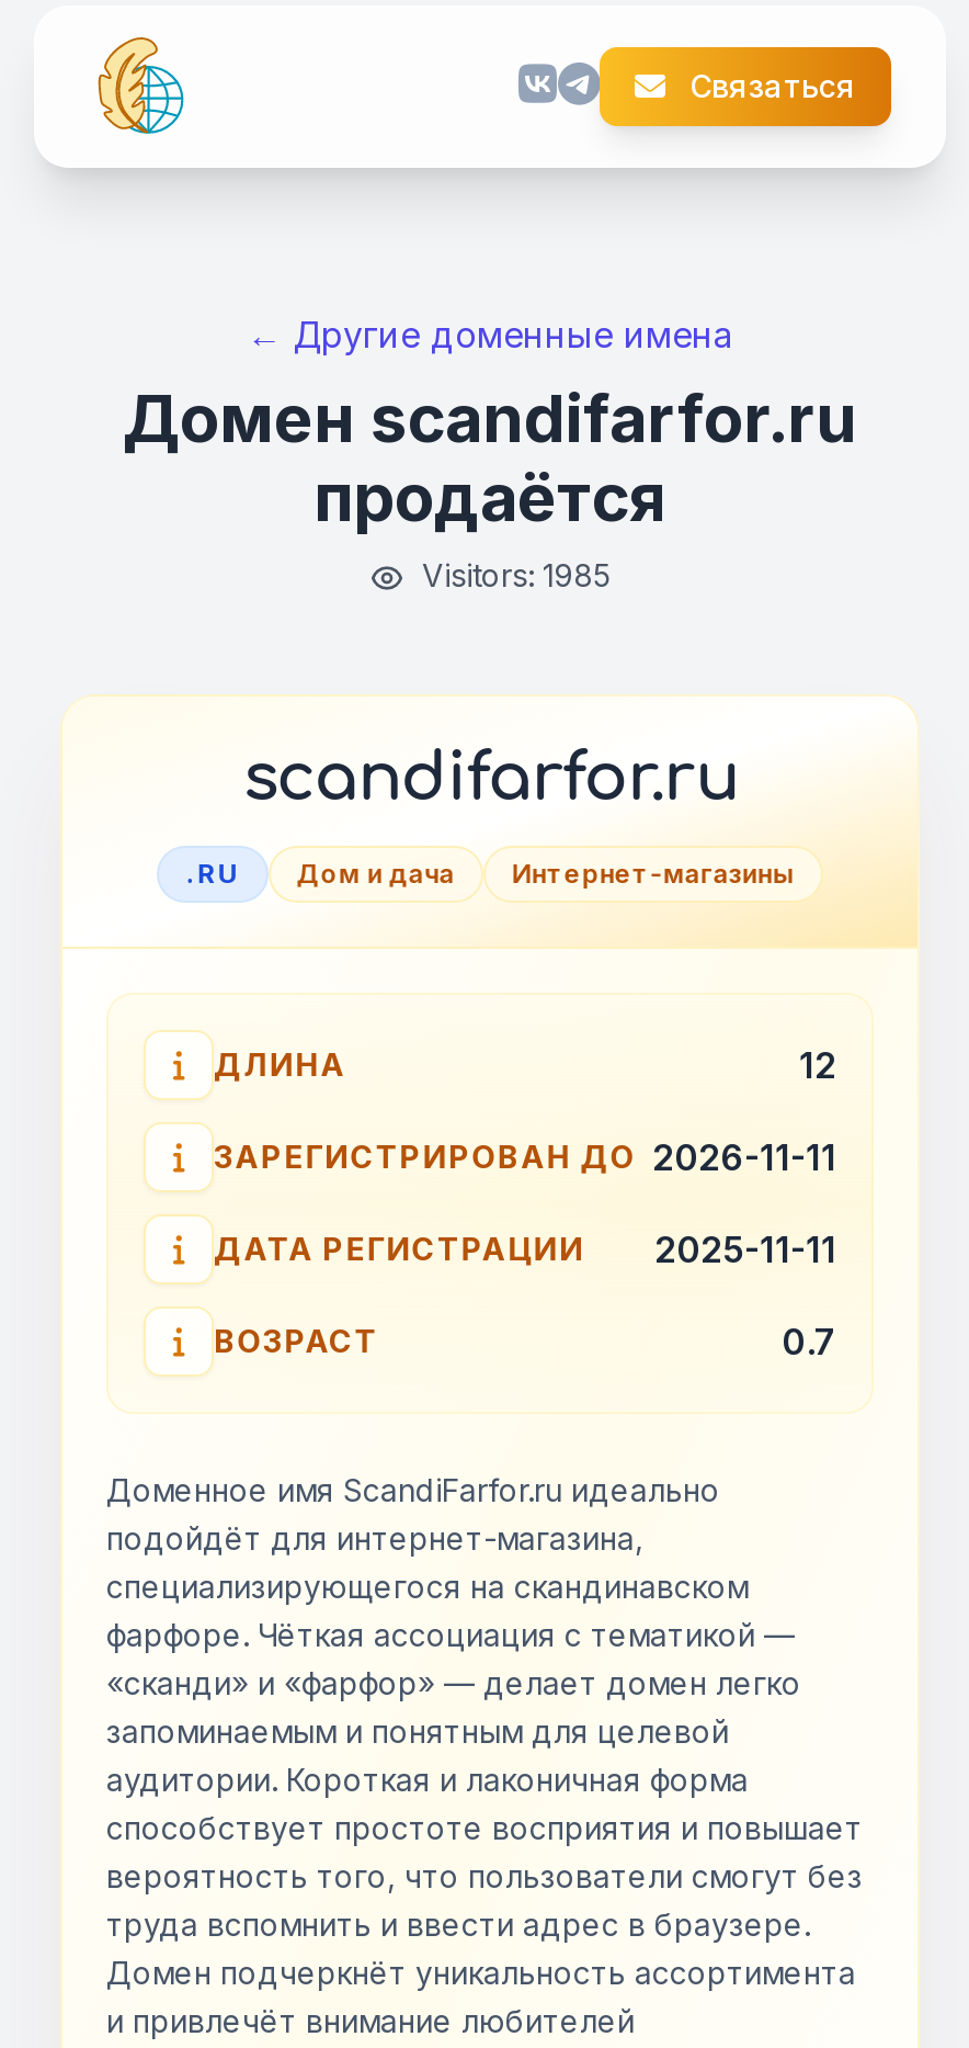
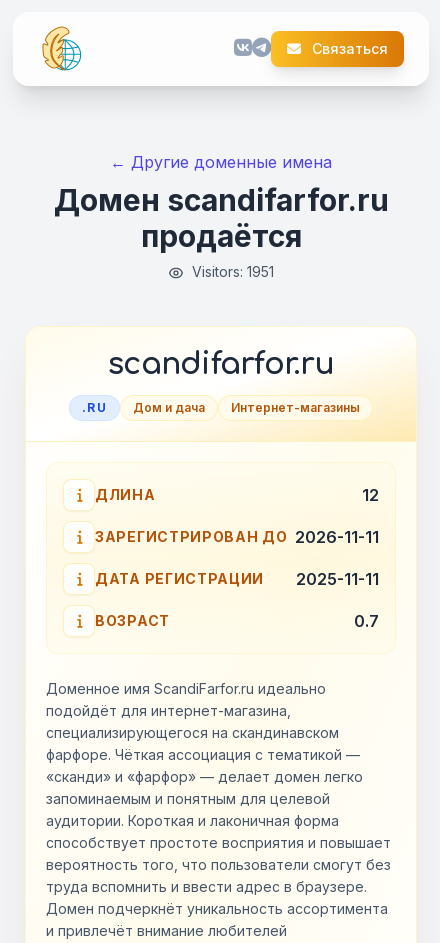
- Visitors: 1985
+ Visitors: 1951
